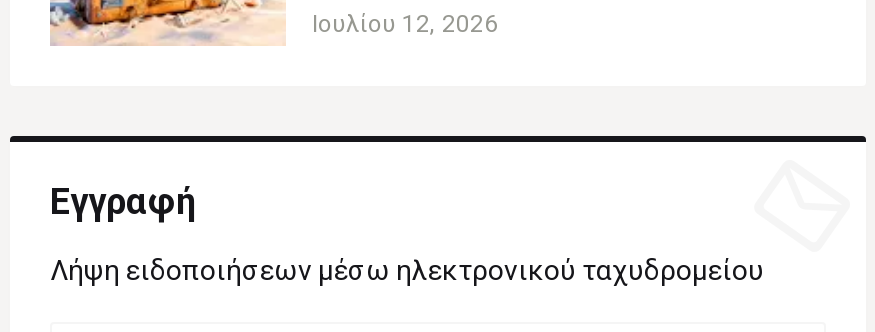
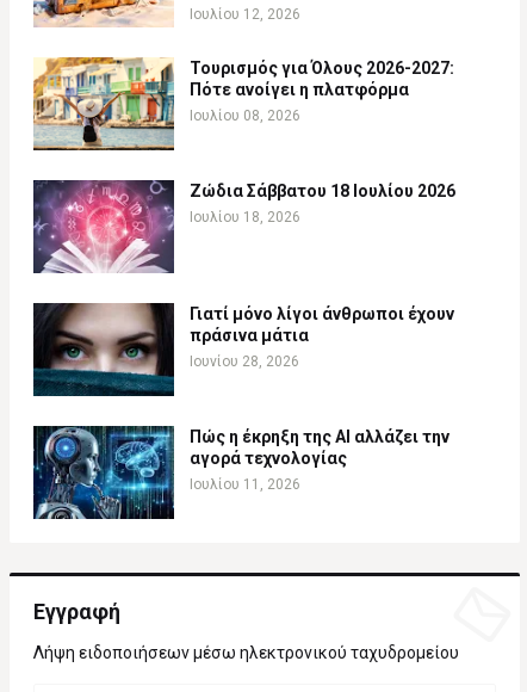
+ [image]
+ Τουρισμός για Όλους 2026-2027:
+ Πότε ανοίγει η πλατφόρμα
+ Ιουλίου 08, 2026

+ [image]
+ Γιατί μόνο λίγοι άνθρωποι έχουν
+ πράσινα μάτια
+ Ιουνίου 28, 2026

+ [image]
+ Πώς η έκρηξη της AI αλλάζει την
+ αγορά τεχνολογίας
+ Ιουλίου 11, 2026

+ [image]
+ Ζώδια Σάββατου 18 Ιουλίου 2026
+ Ιουλίου 18, 2026
